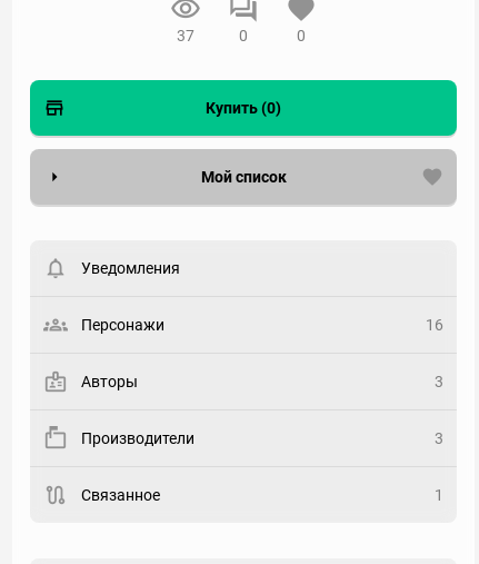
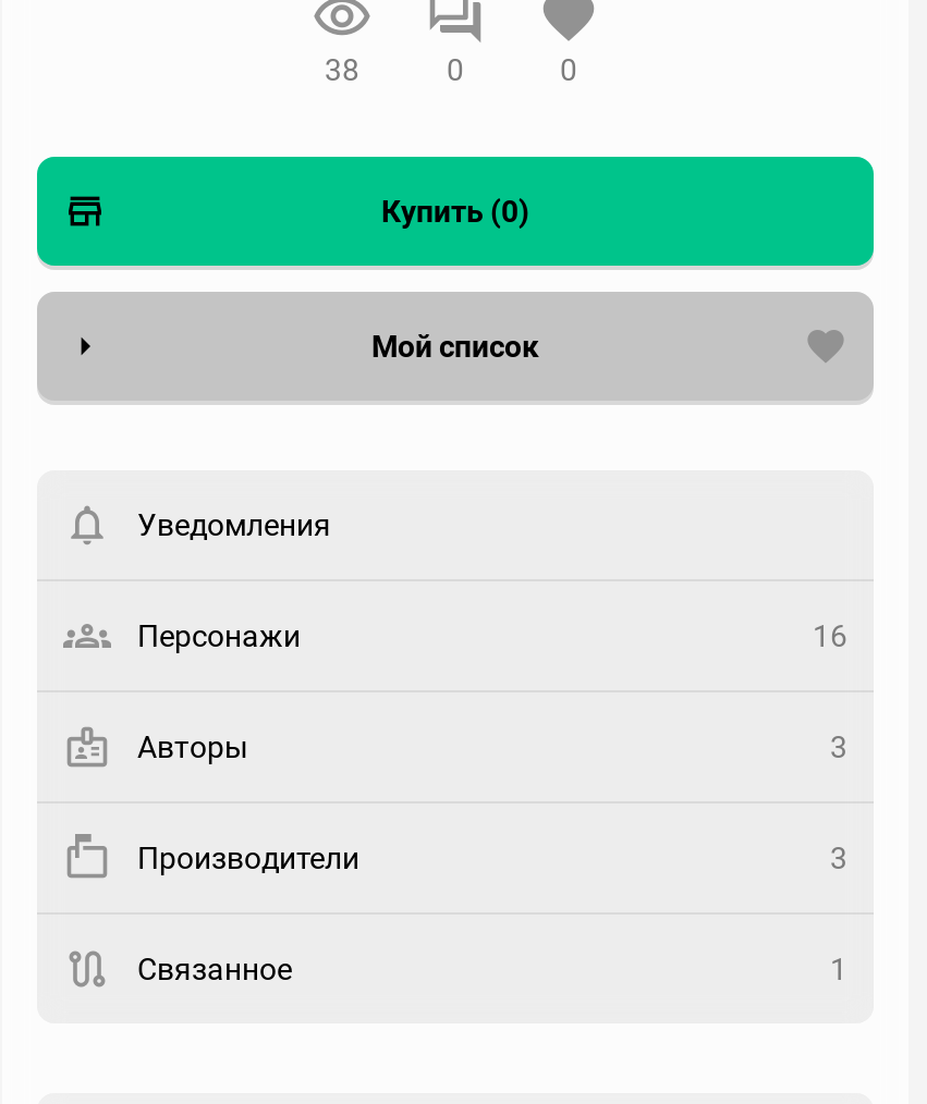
- 37
+ 38
